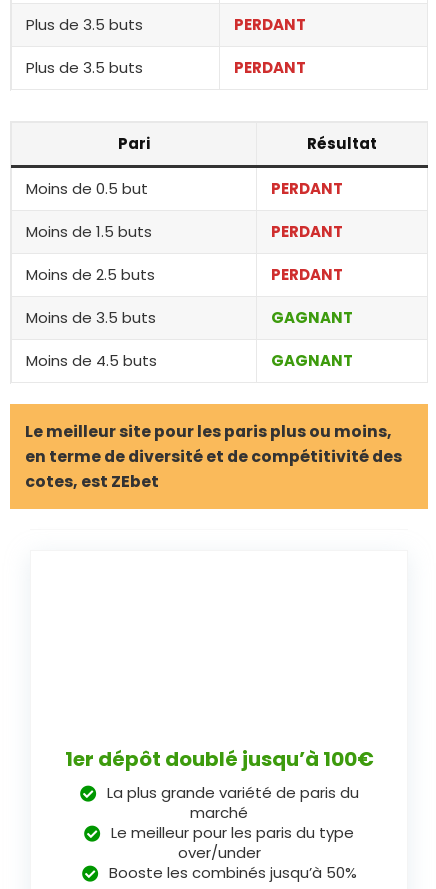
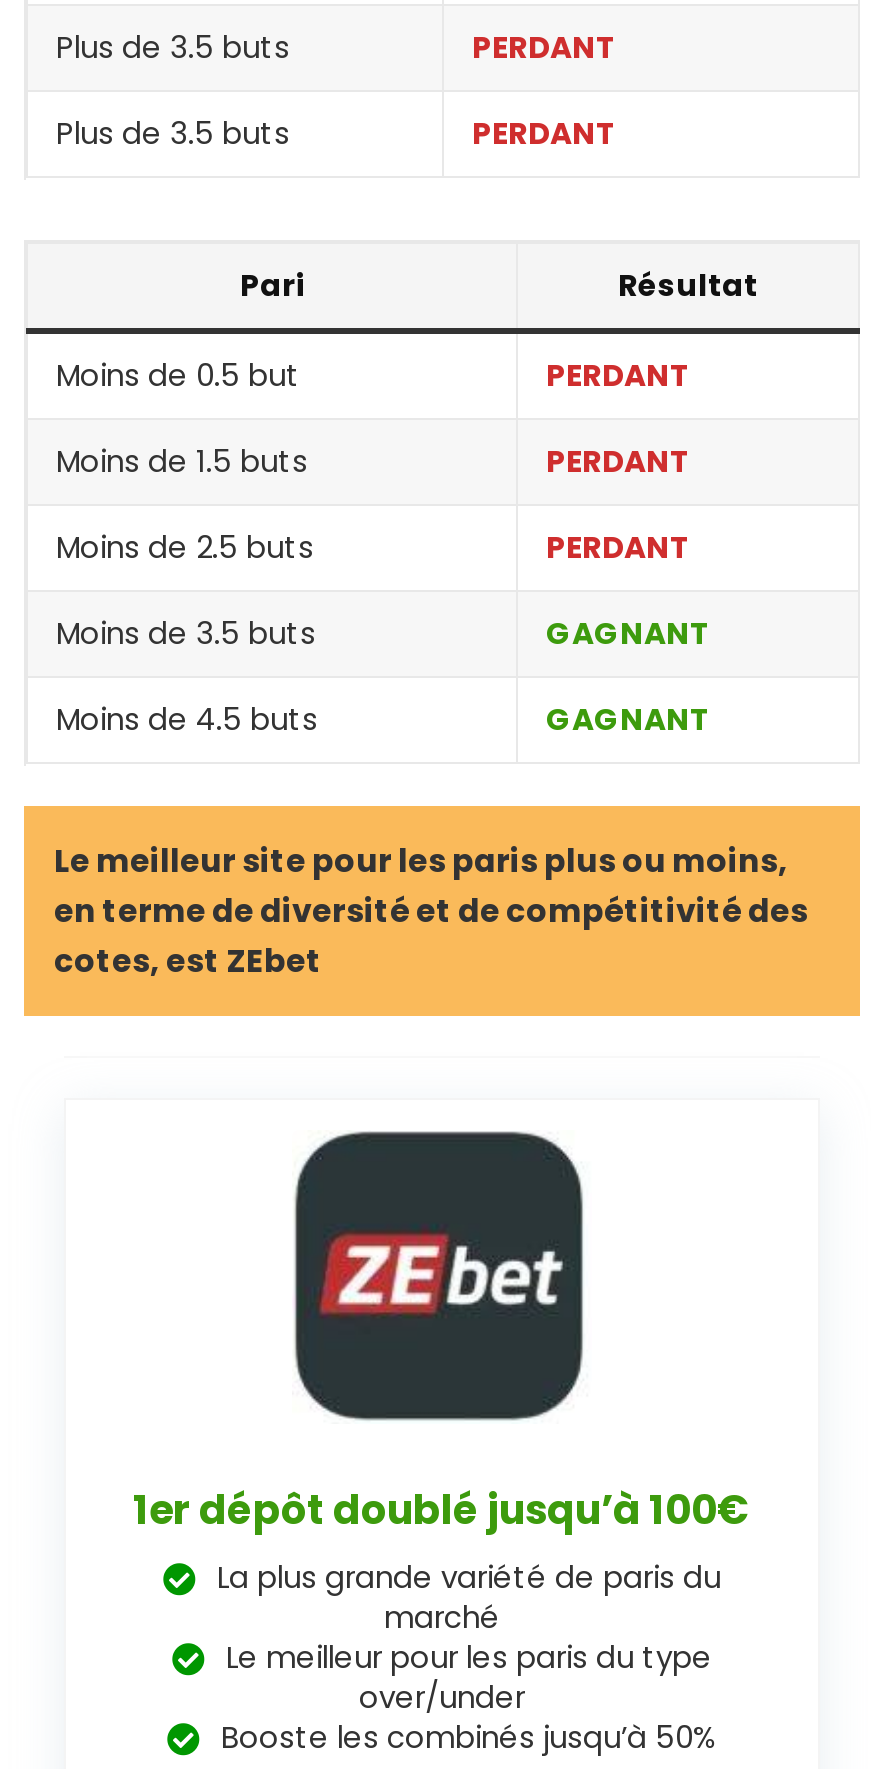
+ [image]
